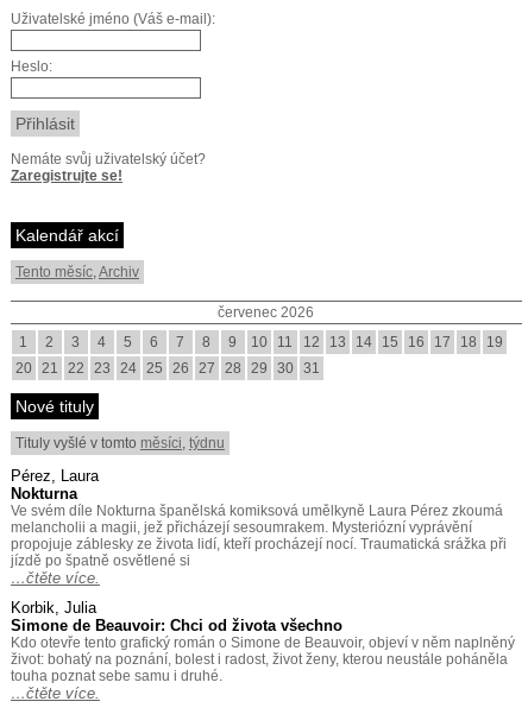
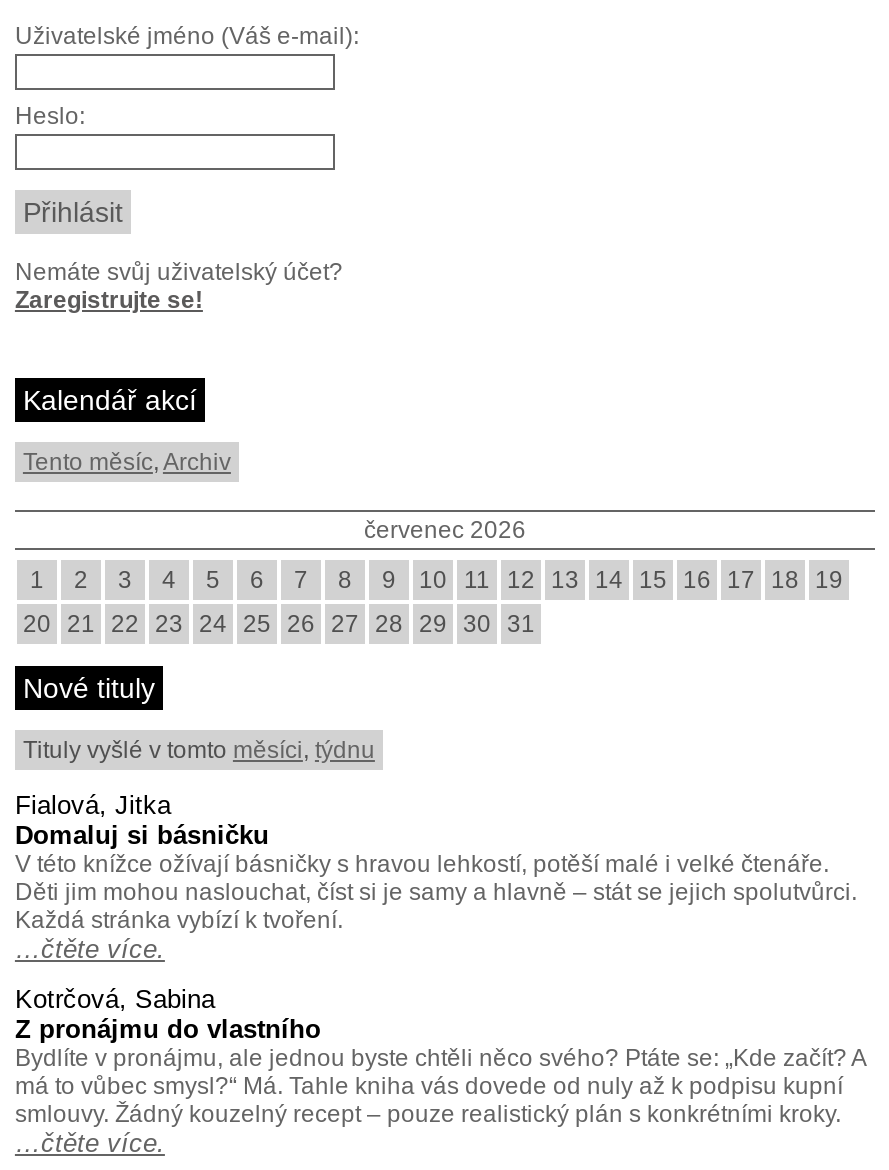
- Pérez, Laura
- Nokturna
- Ve svém díle Nokturna španělská komiksová umělkyně Laura Pérez zkoumá
- melancholii a magii, jež přicházejí sesoumrakem. Mysteriózní vyprávění
- propojuje záblesky ze života lidí, kteří procházejí nocí. Traumatická srážka při
- jízdě po špatně osvětlené si
+ Fialová, Jitka
+ Domaluj si básničku
+ V této knížce ožívají básničky s hravou lehkostí, potěší malé i velké čtenáře.
+ Děti jim mohou naslouchat, číst si je samy a hlavně – stát se jejich spolutvůrci.
+ Každá stránka vybízí k tvoření.

- Korbik, Julia
- Simone de Beauvoir: Chci od života všechno
- Kdo otevře tento grafický román o Simone de Beauvoir, objeví v něm naplněný
- život: bohatý na poznání, bolest i radost, život ženy, kterou neustále poháněla
- touha poznat sebe samu i druhé.
+ Kotrčová, Sabina
+ Z pronájmu do vlastního
+ Bydlíte v pronájmu, ale jednou byste chtěli něco svého? Ptáte se: „Kde začít? A
+ má to vůbec smysl?“ Má. Tahle kniha vás dovede od nuly až k podpisu kupní
+ smlouvy. Žádný kouzelný recept – pouze realistický plán s konkrétními kroky.
